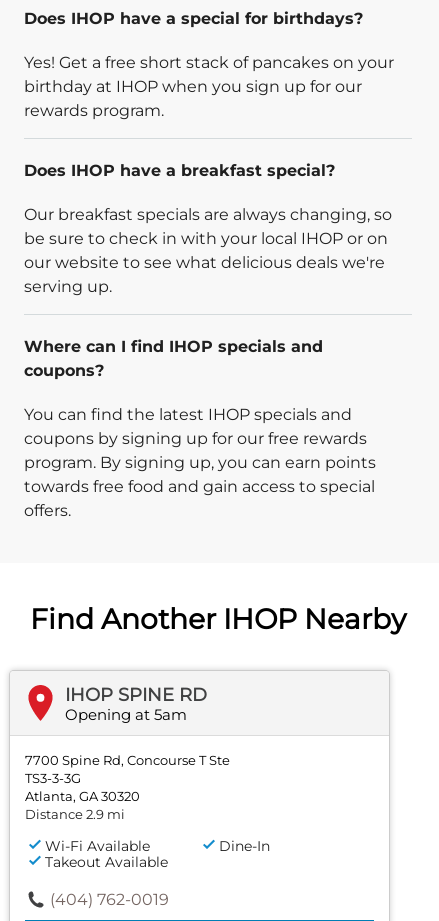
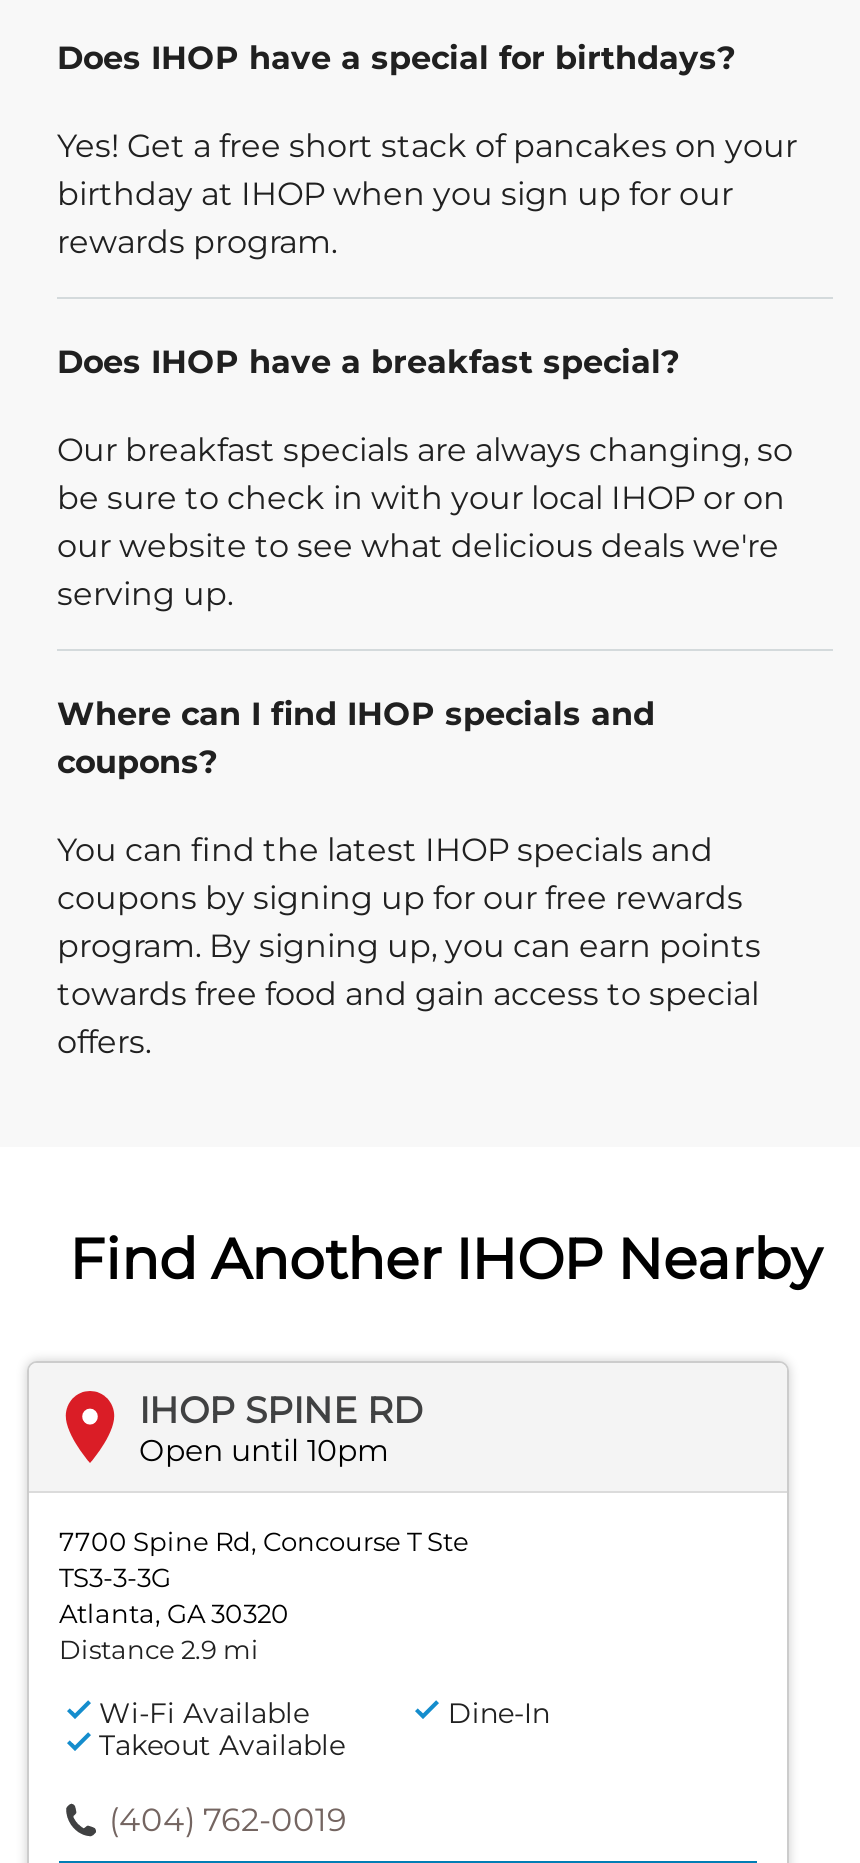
- Opening at 5am
+ Open until 10pm
